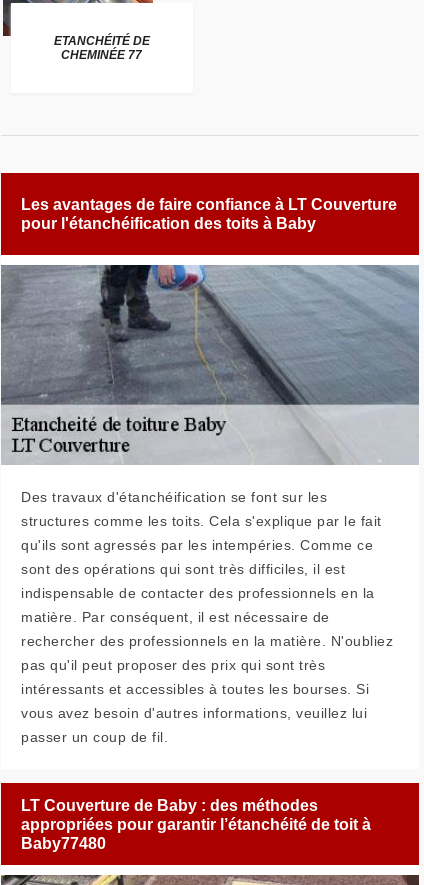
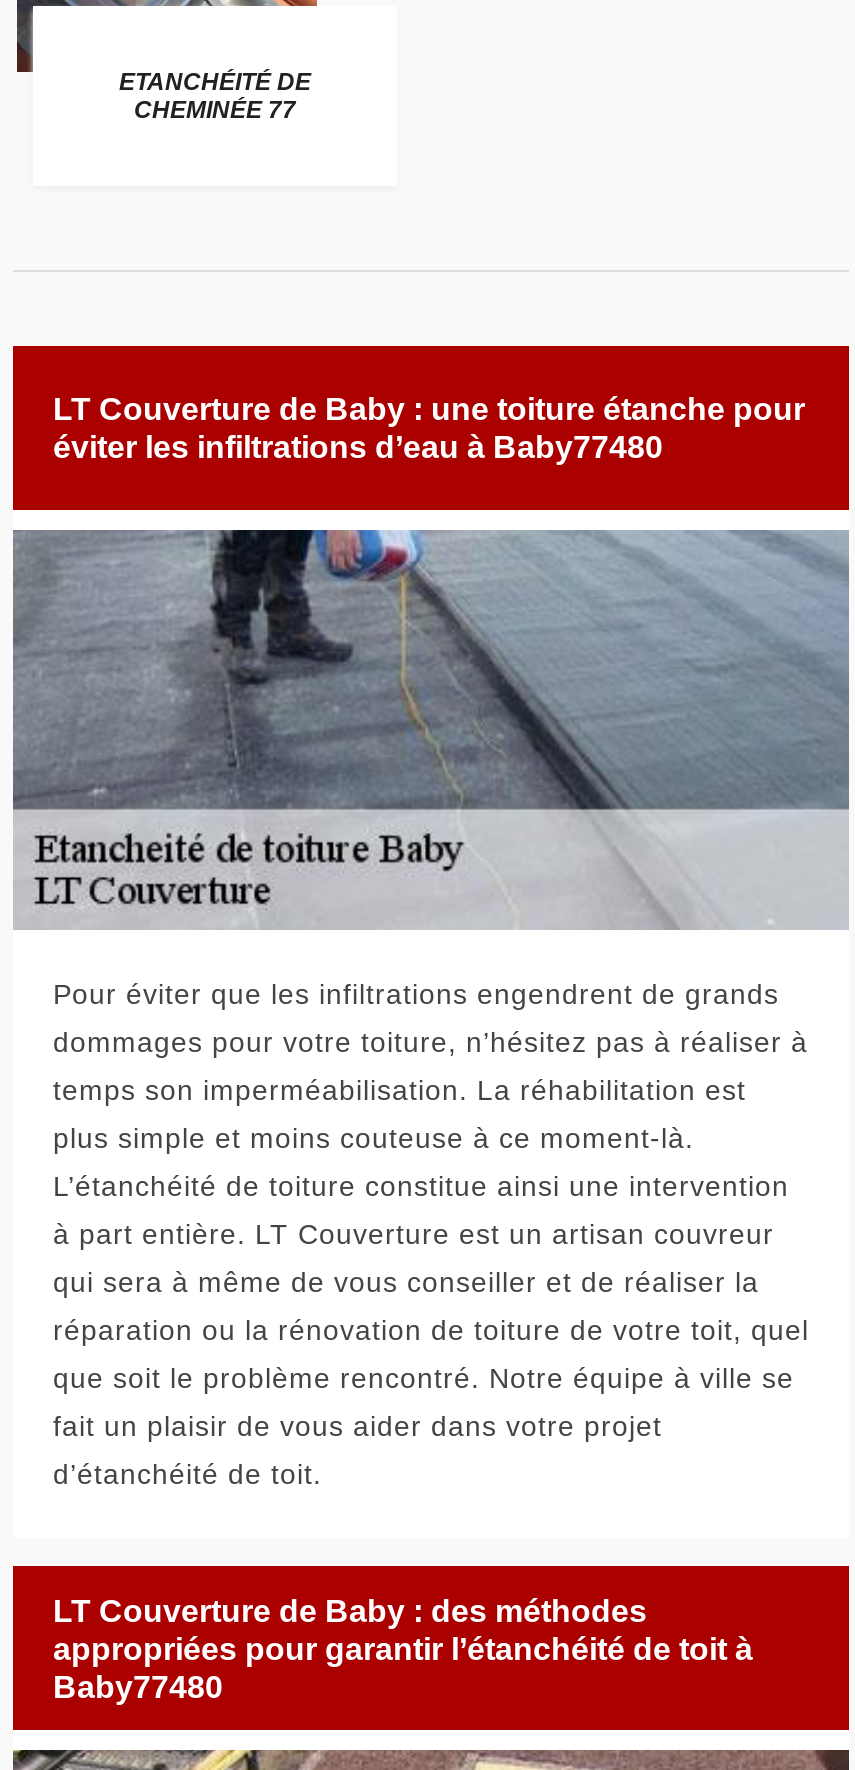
- Les avantages de faire confiance à LT Couverture
- pour l'étanchéification des toits à Baby
+ LT Couverture de Baby : une toiture étanche pour
+ éviter les infiltrations d’eau à Baby77480

- Des travaux d'étanchéification se font sur les
+ Pour éviter que les infiltrations engendrent de grands

- structures comme les toits. Cela s'explique par le fait
+ dommages pour votre toiture, n’hésitez pas à réaliser à

- qu'ils sont agressés par les intempéries. Comme ce
+ temps son imperméabilisation. La réhabilitation est

- sont des opérations qui sont très difficiles, il est
+ plus simple et moins couteuse à ce moment-là.

- indispensable de contacter des professionnels en la
+ L’étanchéité de toiture constitue ainsi une intervention

- matière. Par conséquent, il est nécessaire de
+ à part entière. LT Couverture est un artisan couvreur

- rechercher des professionnels en la matière. N'oubliez
+ qui sera à même de vous conseiller et de réaliser la

- pas qu'il peut proposer des prix qui sont très
+ réparation ou la rénovation de toiture de votre toit, quel

- intéressants et accessibles à toutes les bourses. Si
+ que soit le problème rencontré. Notre équipe à ville se

- vous avez besoin d'autres informations, veuillez lui
+ fait un plaisir de vous aider dans votre projet

- passer un coup de fil.
+ d’étanchéité de toit.
